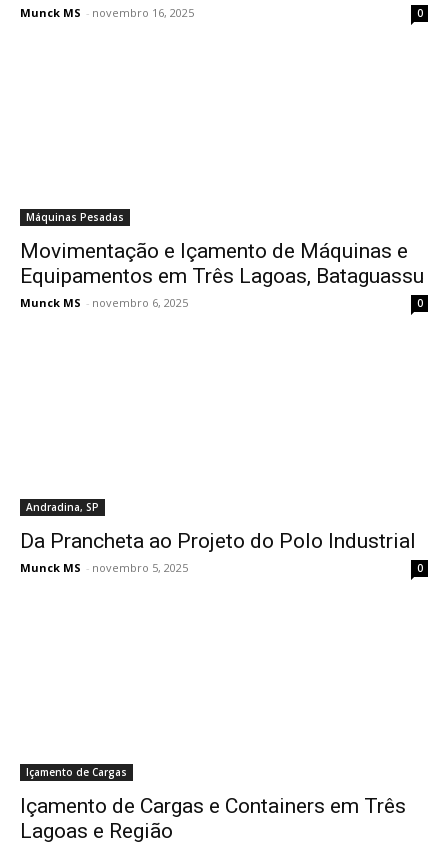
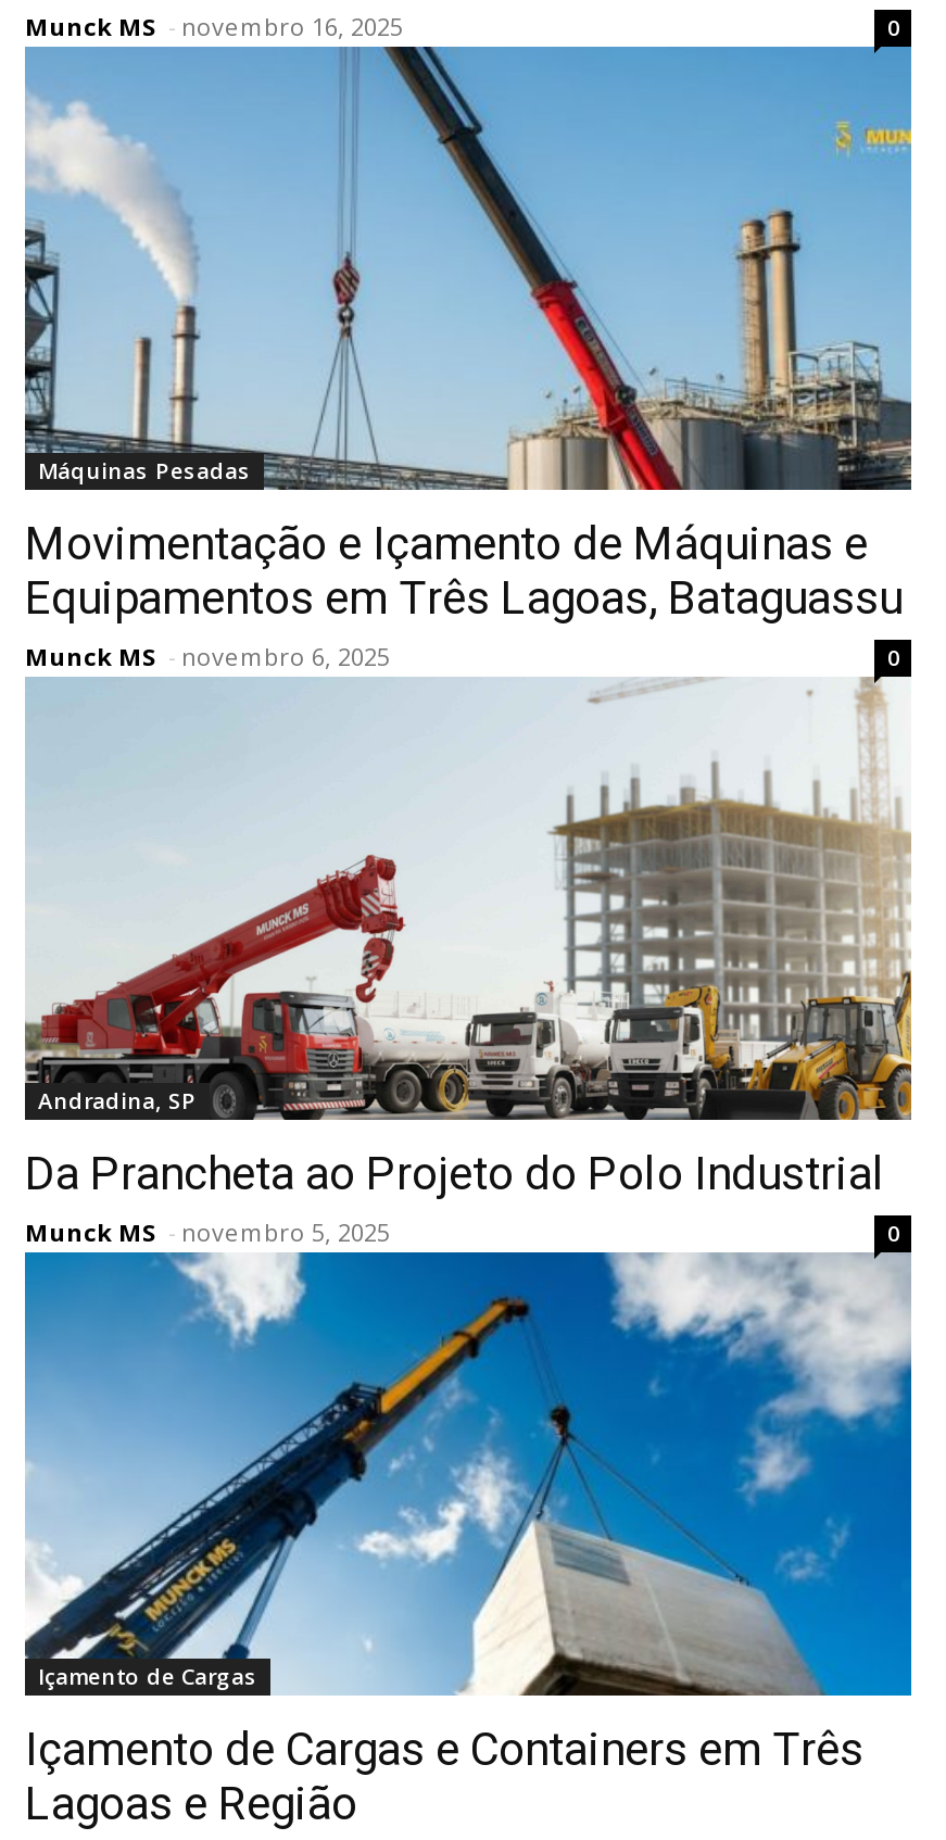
+ [image]

+ [image]

+ [image]
